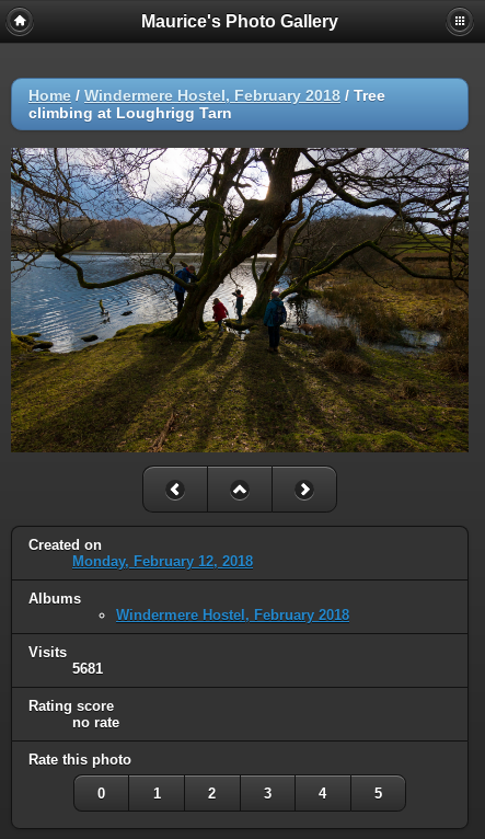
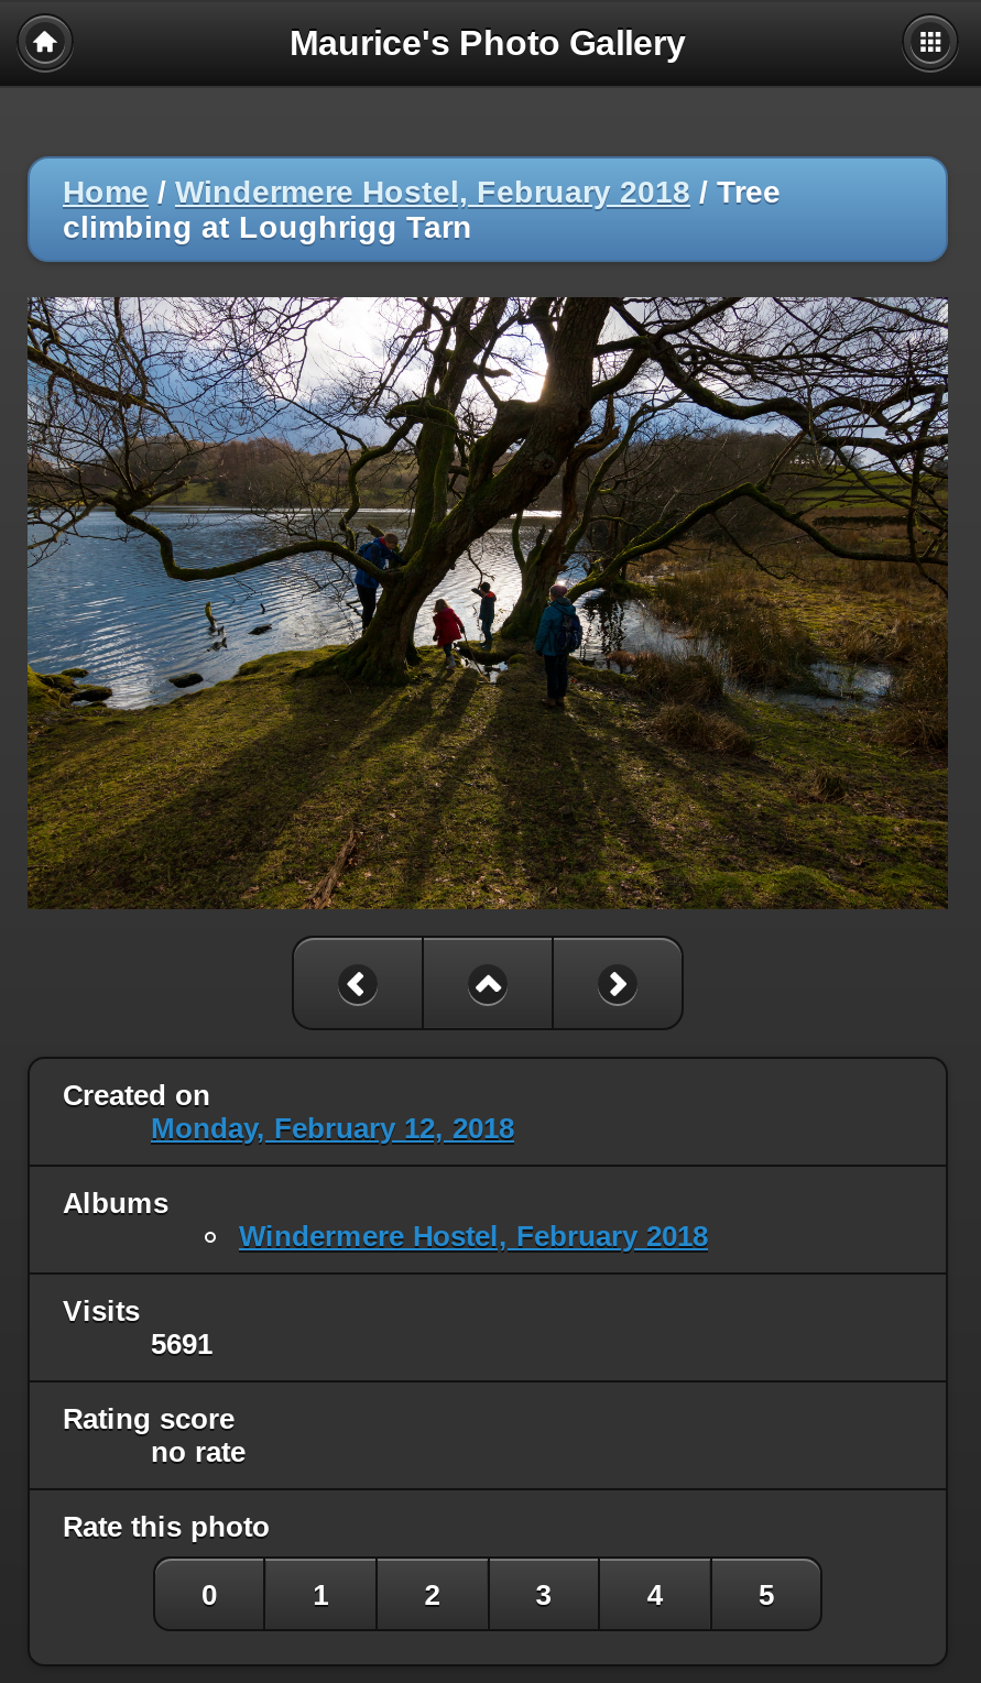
- 5681
+ 5691
